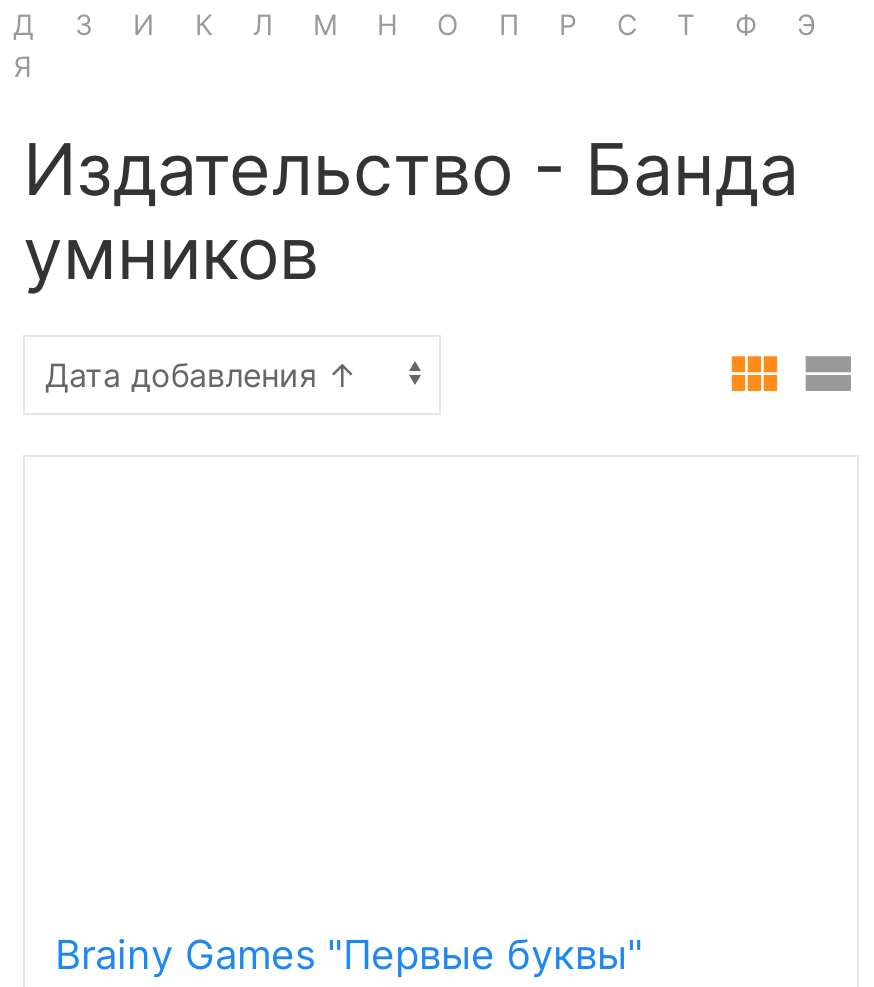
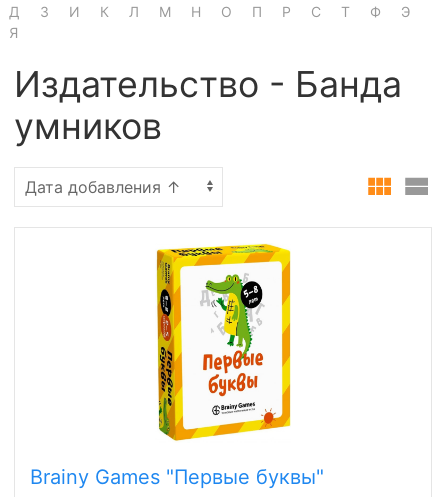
+ [image]
